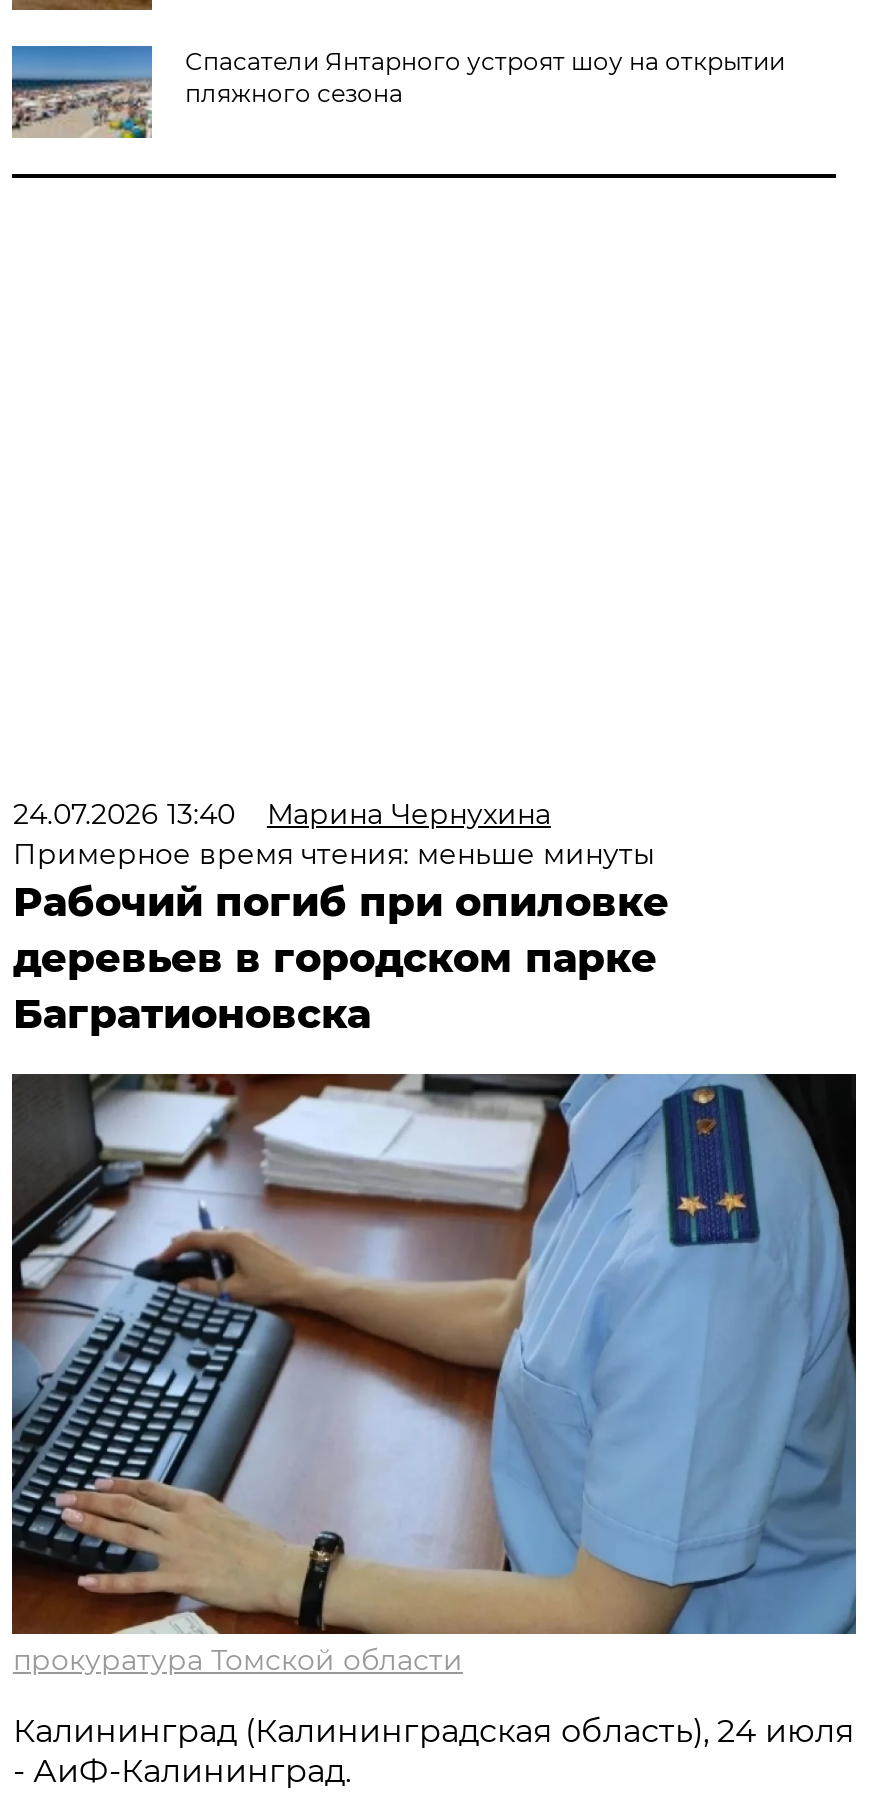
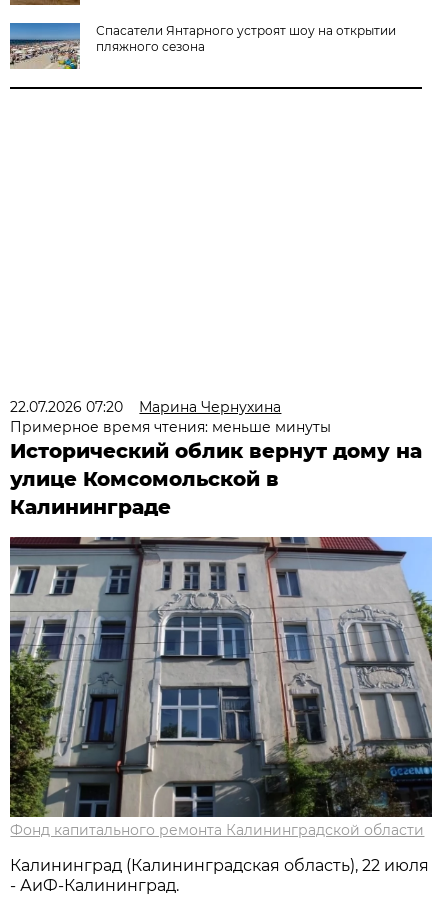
- 24.07.2026 13:40 Марина Чернухина
+ 22.07.2026 07:20 Марина Чернухина

- Рабочий погиб при опиловке
- деревьев в городском парке
- Багратионовска
+ Исторический облик вернут дому на
+ улице Комсомольской в
+ Калининграде

- [image]
- прокуратура Томской области
+ [image]
+ Фонд капитального ремонта Калининградской области

- Калининград (Калининградская область), 24 июля
+ Калининград (Калининградская область), 22 июля
